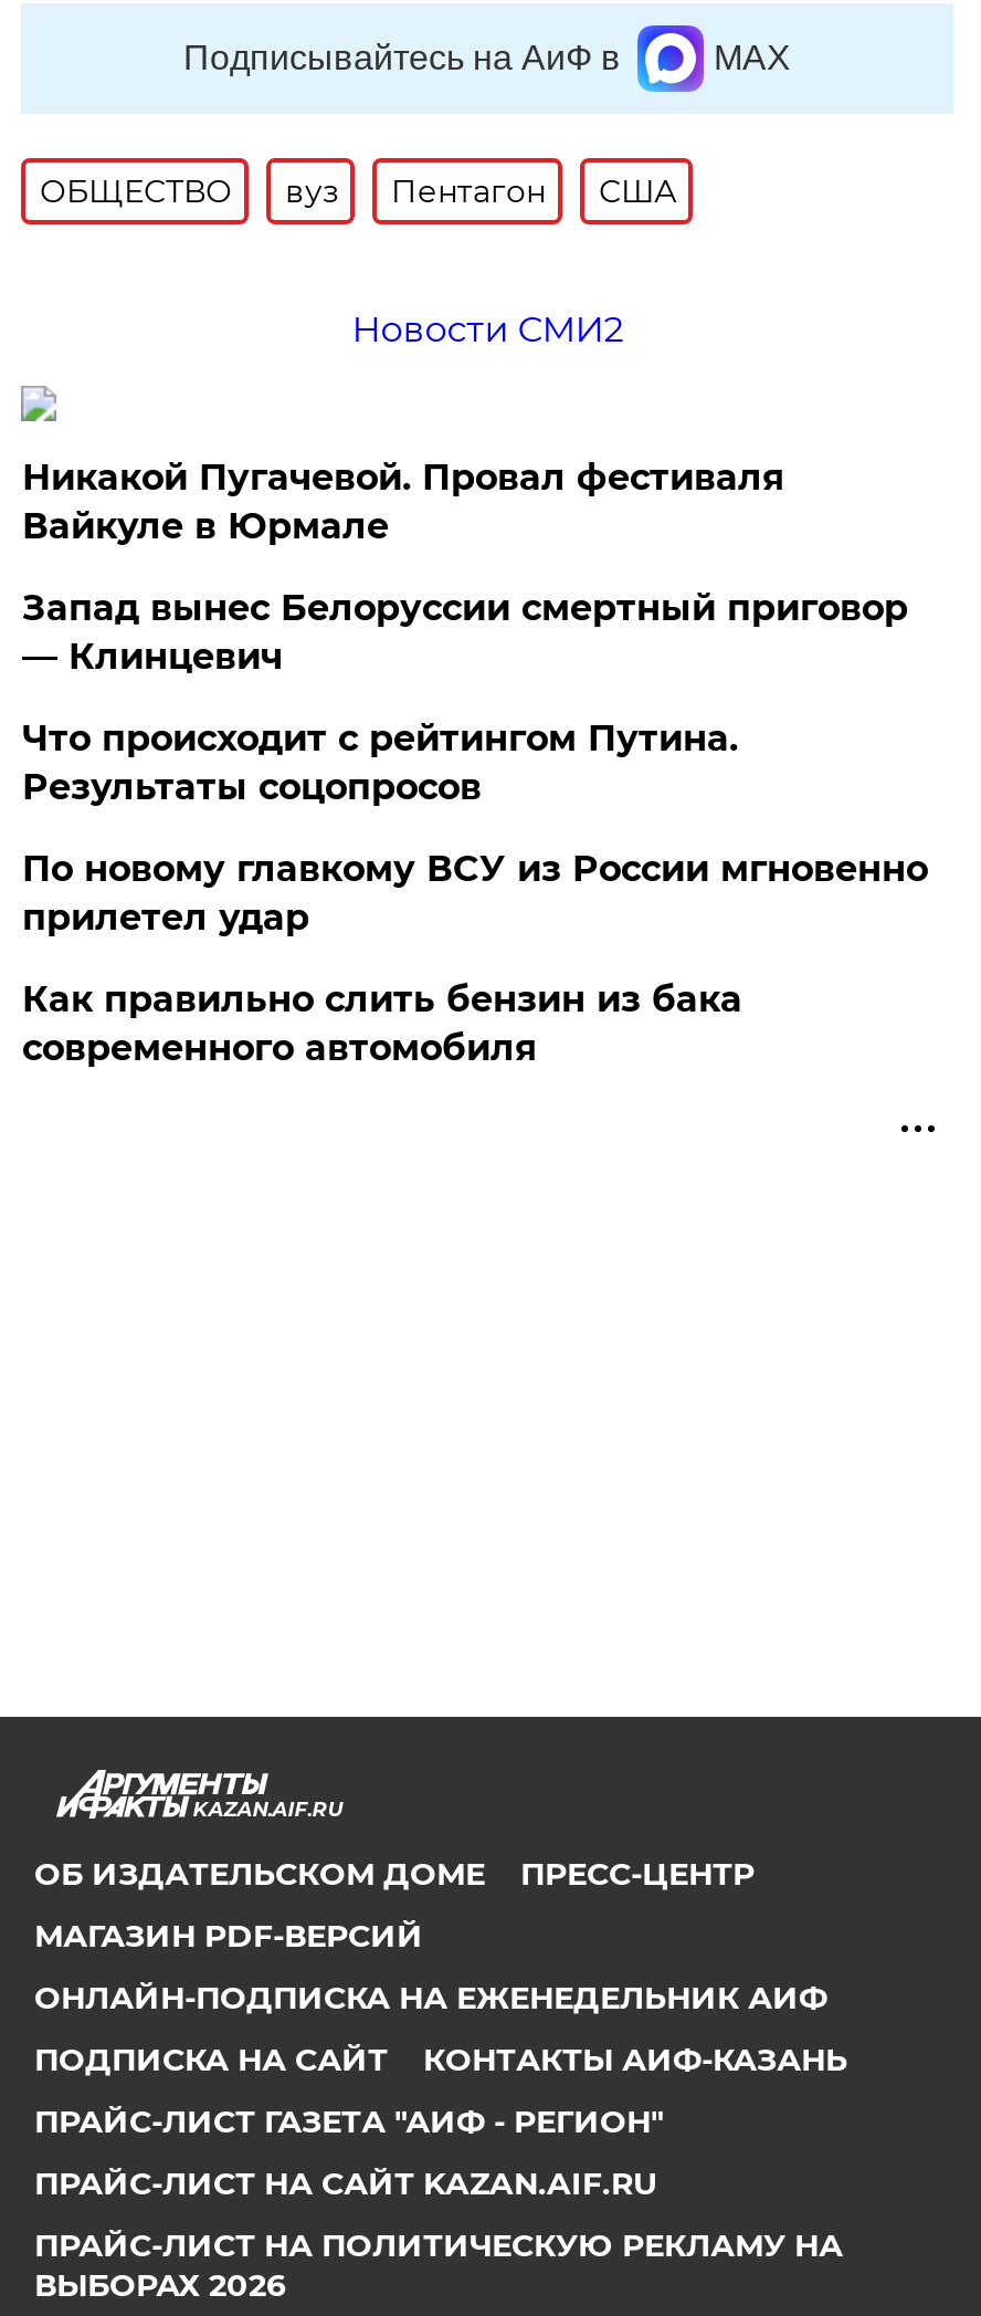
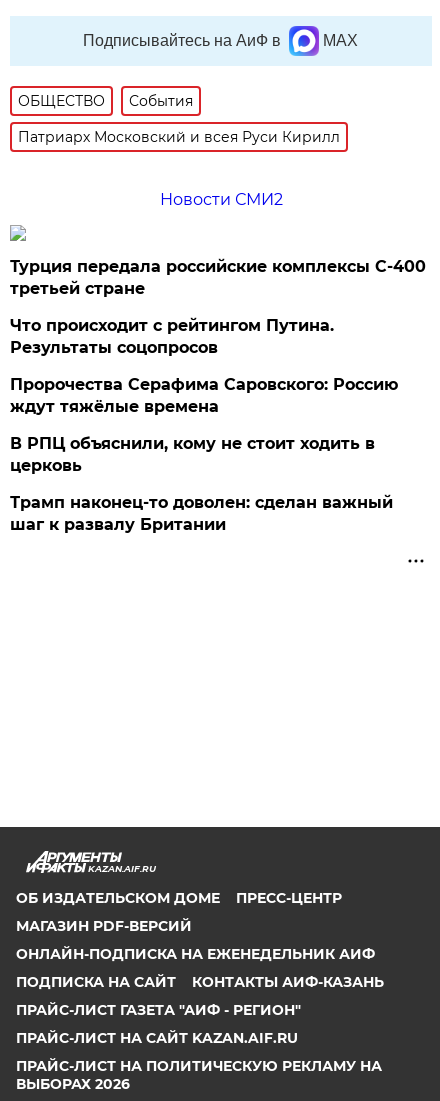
- вуз
- Пентагон
- США
+ События
+ Патриарх Московский и всея Руси Кирилл

- Никакой Пугачевой. Провал фестиваля
- Вайкуле в Юрмале
- Запад вынес Белоруссии смертный приговор
- — Клинцевич
+ Турция передала российские комплексы С-400
+ третьей стране

moved up: Что происходит с рейтингом Путина. | Результаты соцопросов

- По новому главкому ВСУ из России мгновенно
- прилетел удар
- Как правильно слить бензин из бака
- современного автомобиля
+ Пророчества Серафима Саровского: Россию
+ ждут тяжёлые времена
+ В РПЦ объяснили, кому не стоит ходить в
+ церковь
+ Трамп наконец-то доволен: сделан важный
+ шаг к развалу Британии
